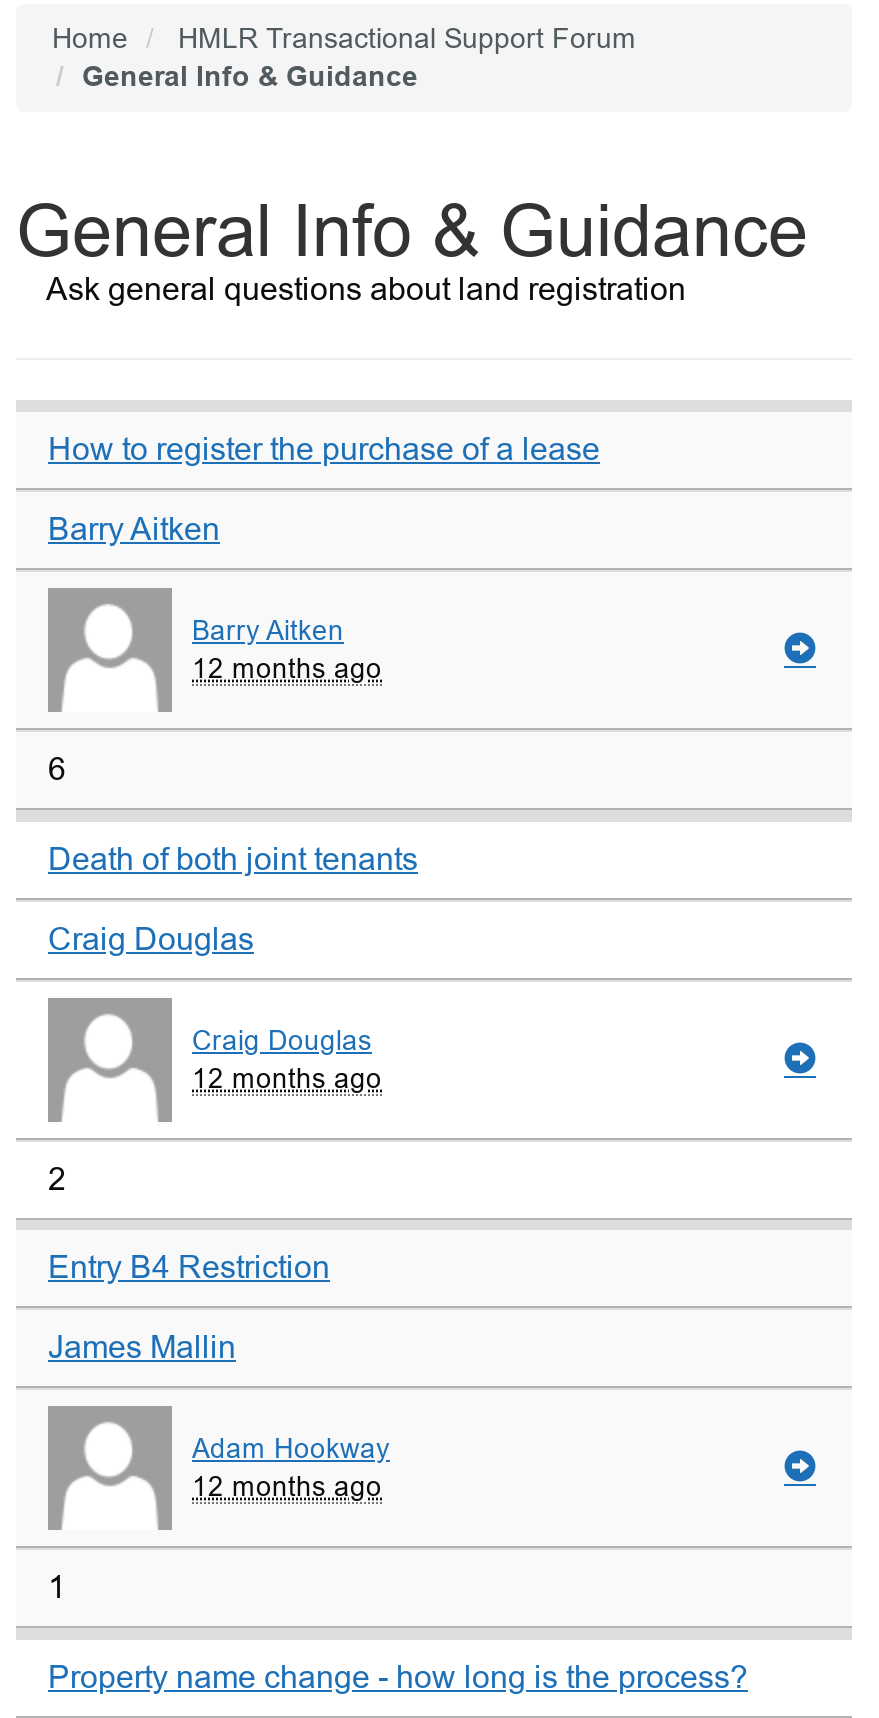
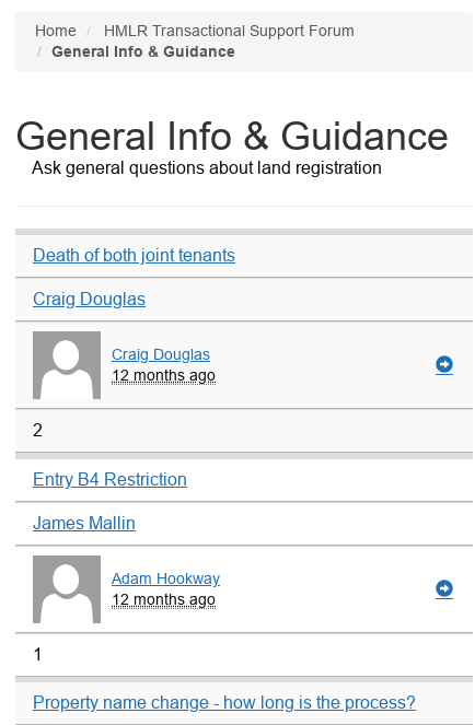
- How to register the purchase of a lease
- Barry Aitken
- Barry Aitken
- 12 months ago
- 6
